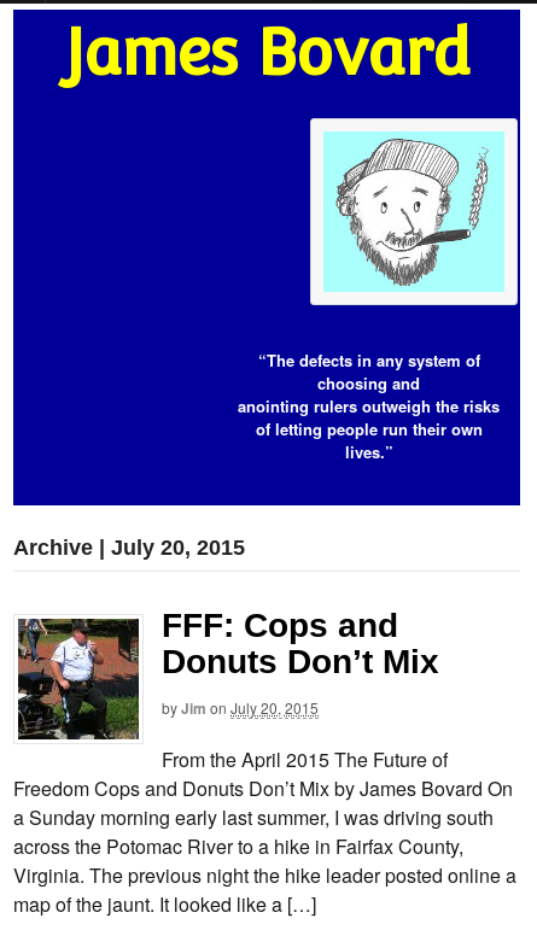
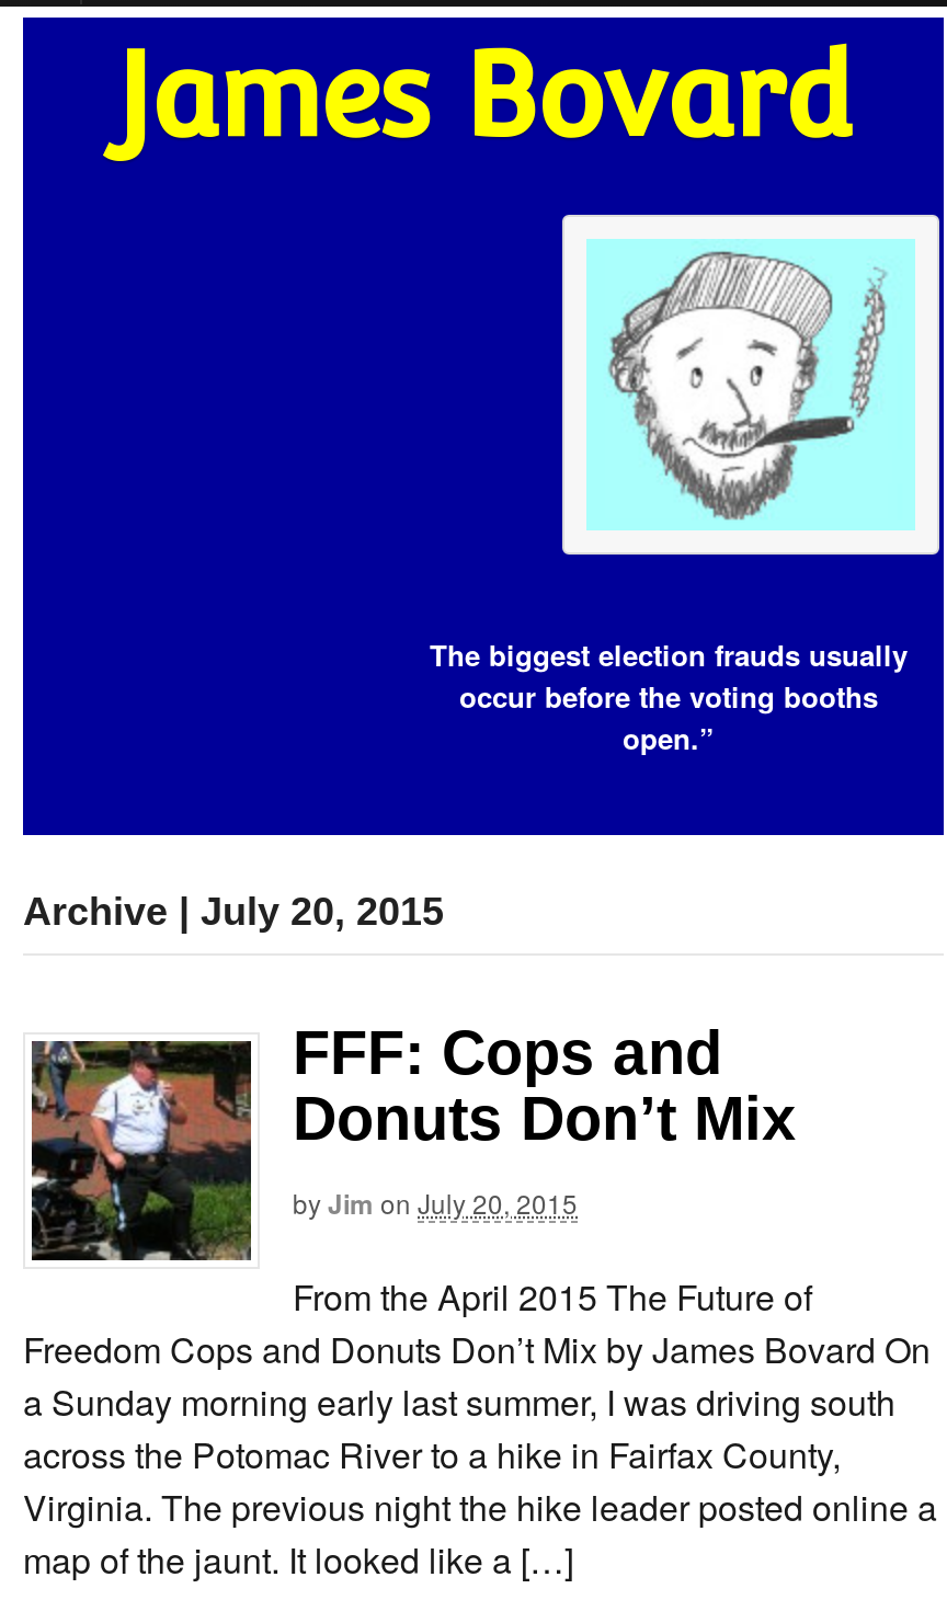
- “The defects in any system of
- choosing and
- anointing rulers outweigh the risks
- of letting people run their own
- lives.”
+ The biggest election frauds usually
+ occur before the voting booths
+ open.”
